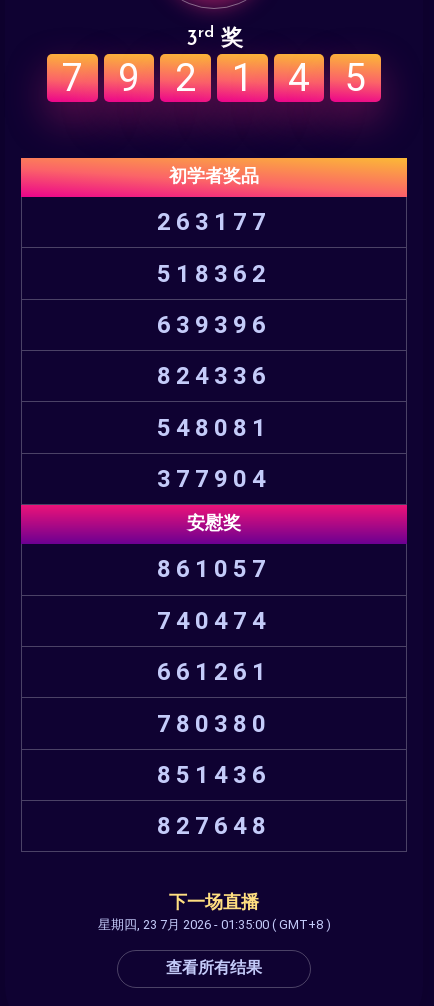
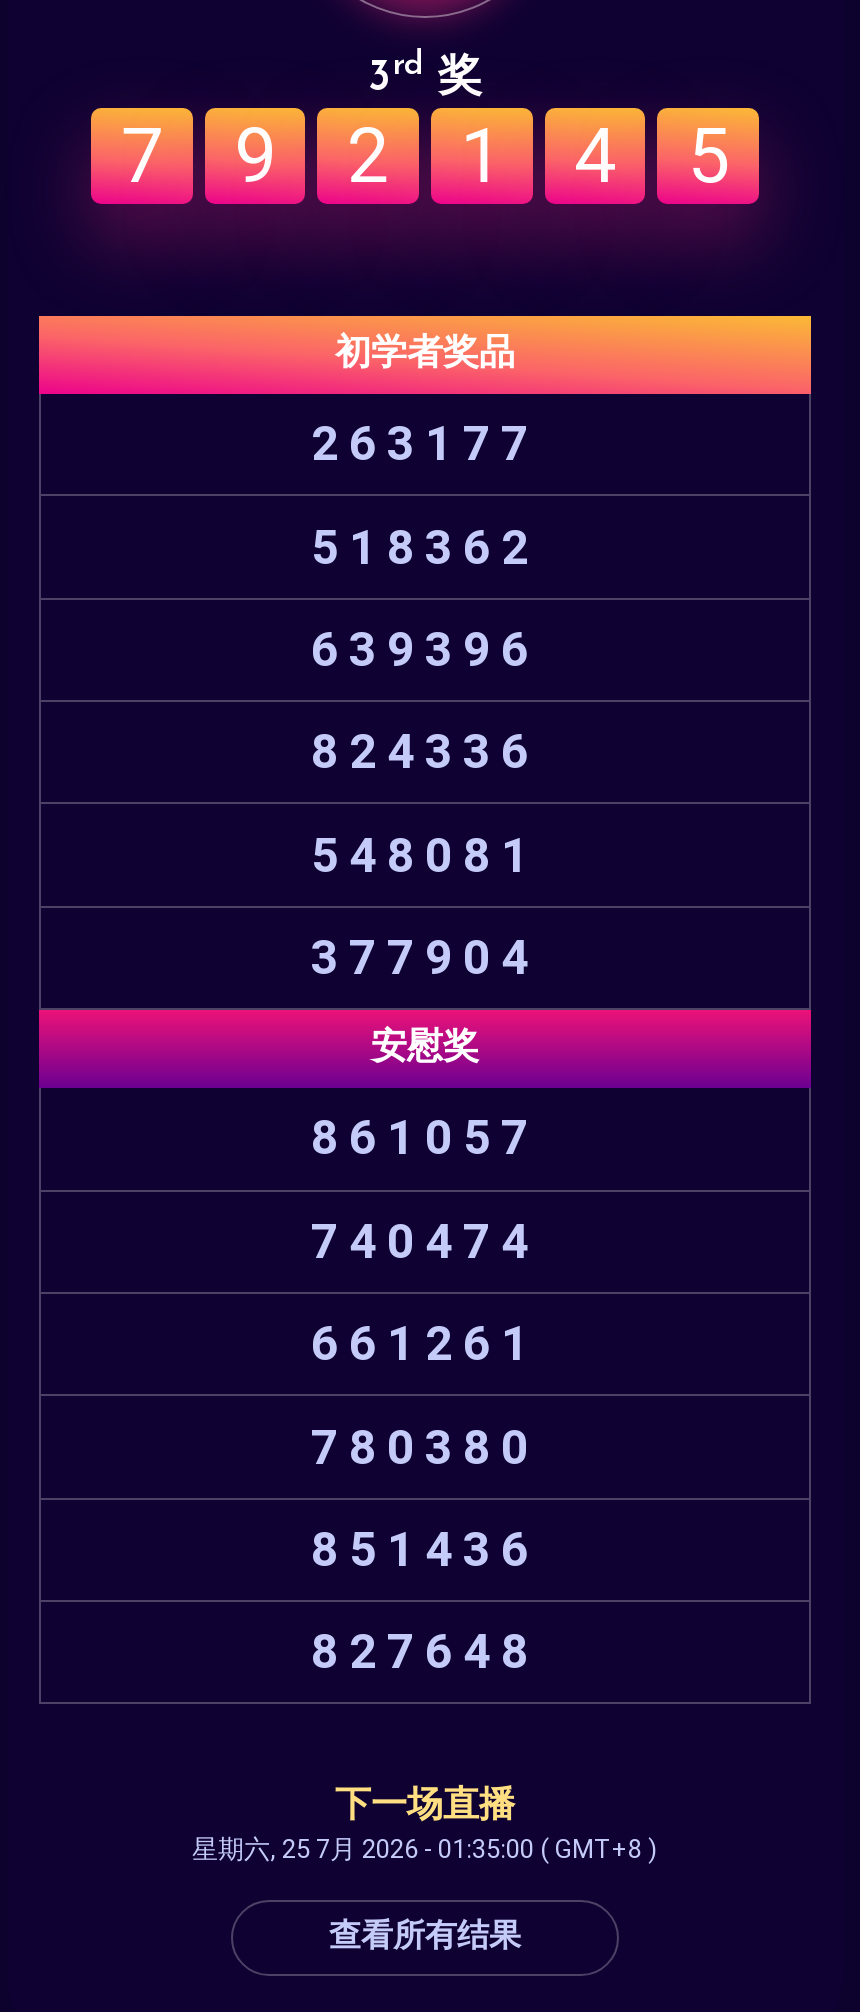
- 星期四, 23 7月 2026 - 01:35:00 ( GMT+8 )
+ 星期六, 25 7月 2026 - 01:35:00 ( GMT+8 )
